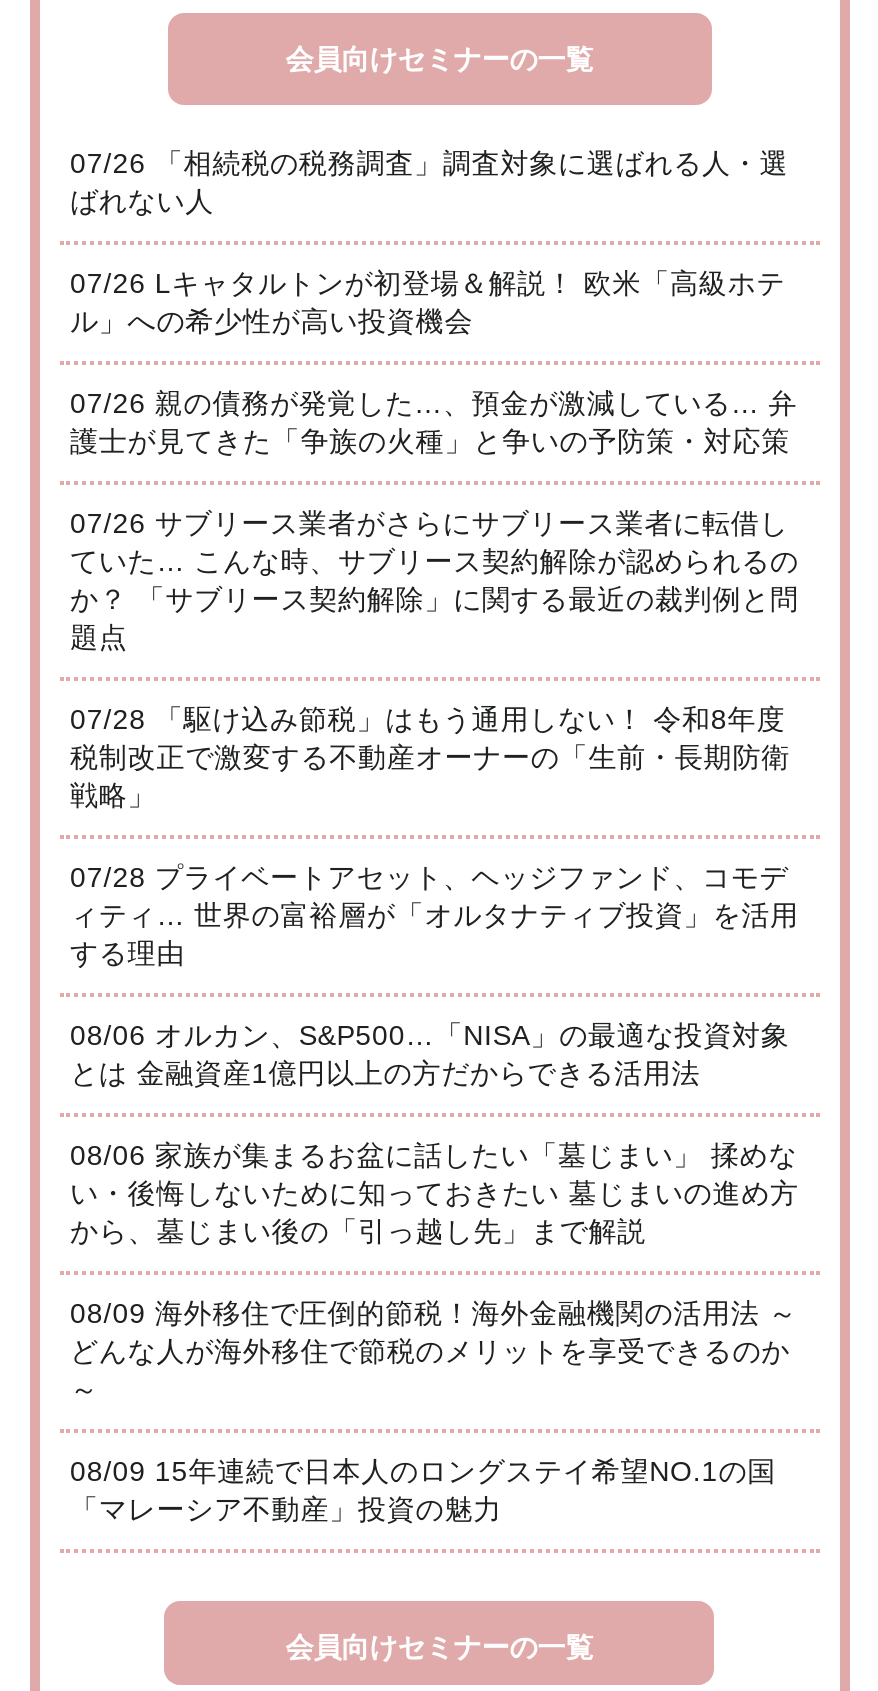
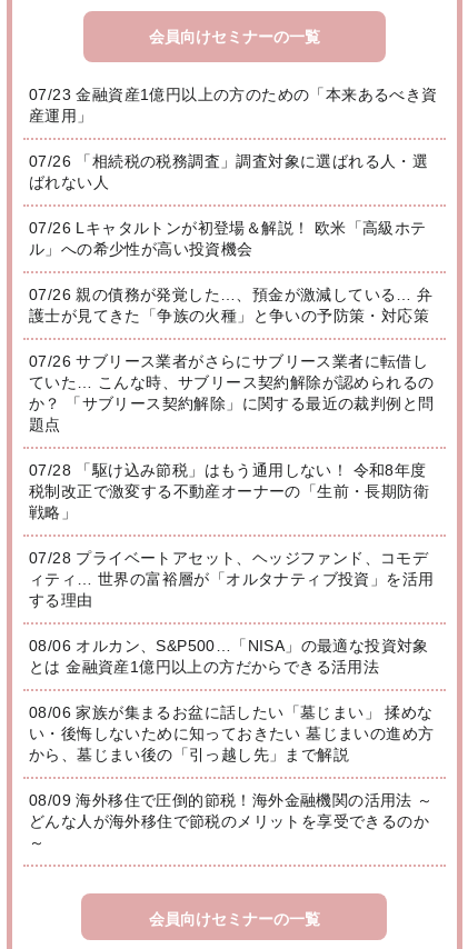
+ 07/23 金融資産1億円以上の方のための「本来あるべき資
+ 産運用」

moved down: 07/26 「相続税の税務調査」調査対象に選ばれる人・選 | ばれない人 | 07/26 Lキャタルトンが初登場＆解説！ 欧米「高級ホテ | ... | 08/09 海外移住で圧倒的節税！海外金融機関の活用法 ～ | どんな人が海外移住で節税のメリットを享受できるのか

- 08/09 15年連続で日本人のロングステイ希望NO.1の国
- 「マレーシア不動産」投資の魅力
